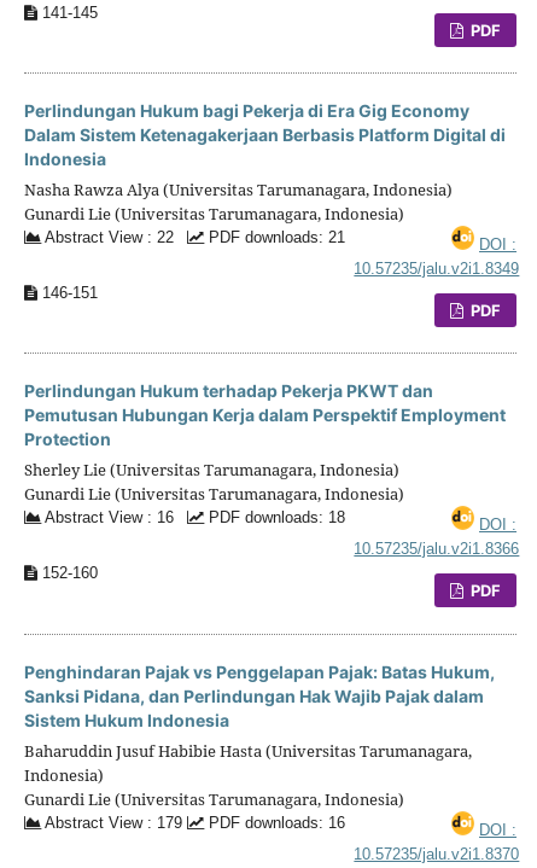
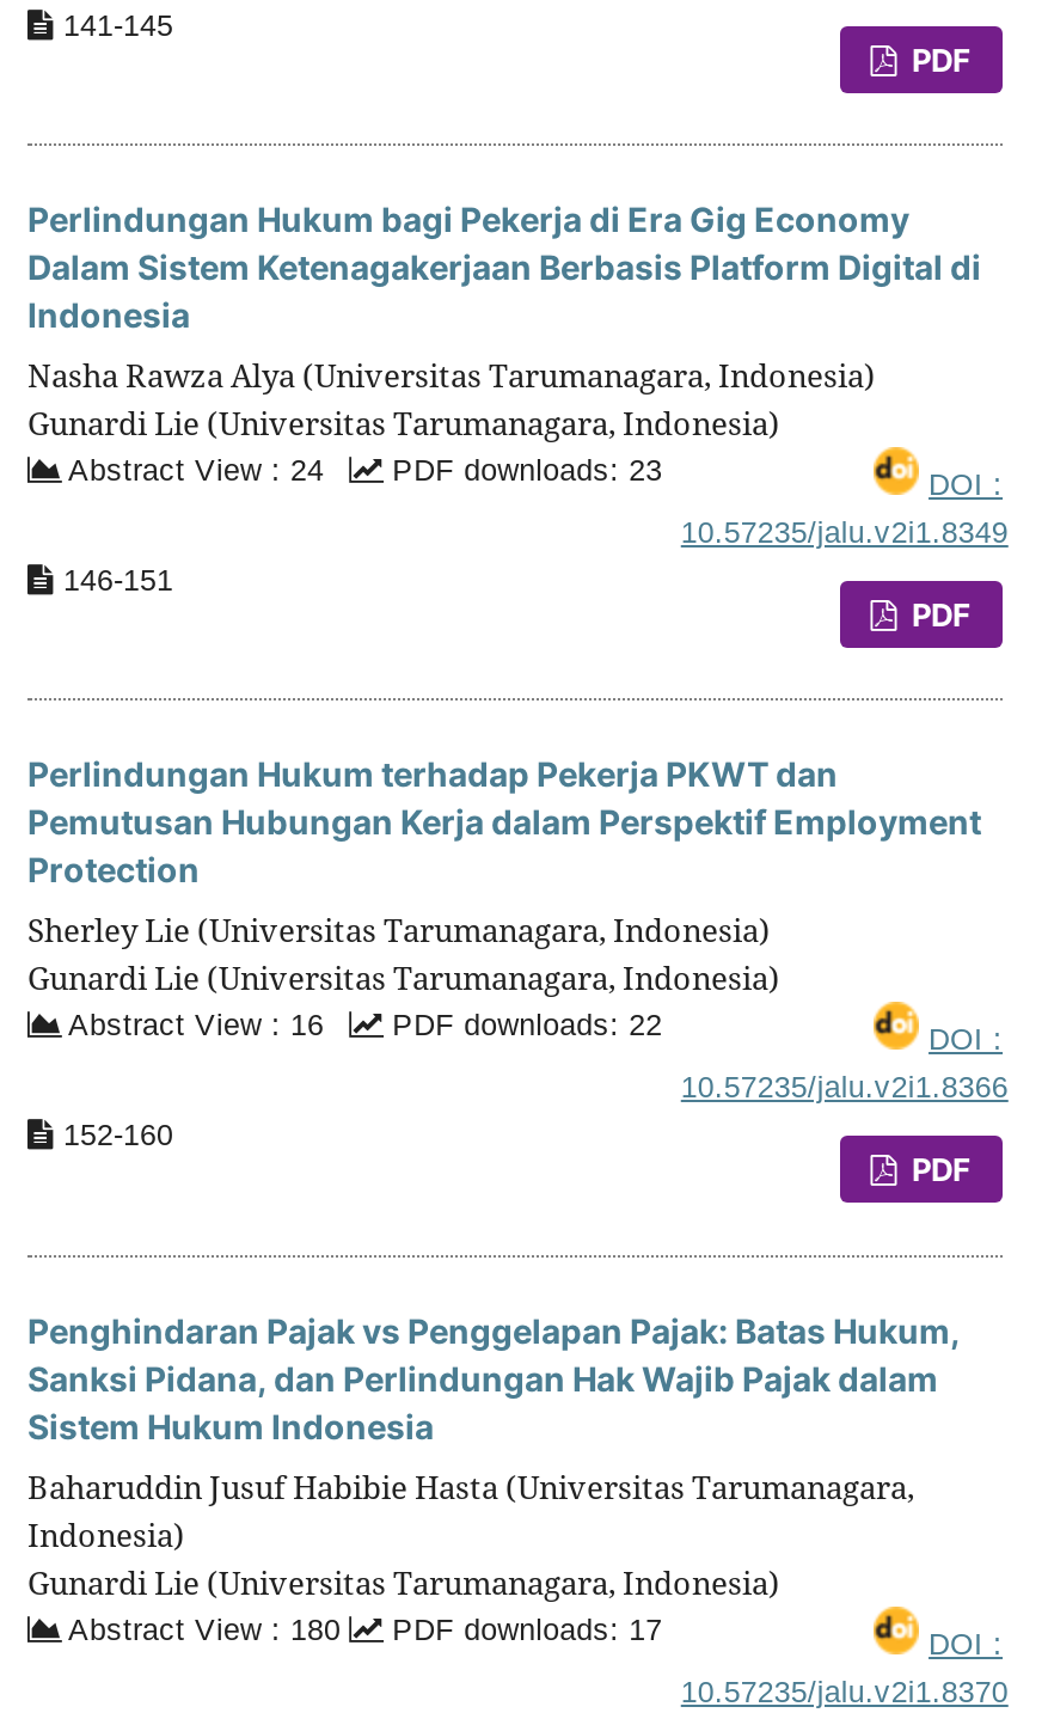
- Abstract View : 22
+ Abstract View : 24

- PDF downloads: 21
+ PDF downloads: 23

- PDF downloads: 18
+ PDF downloads: 22

- Abstract View : 179
+ Abstract View : 180

- PDF downloads: 16
+ PDF downloads: 17
